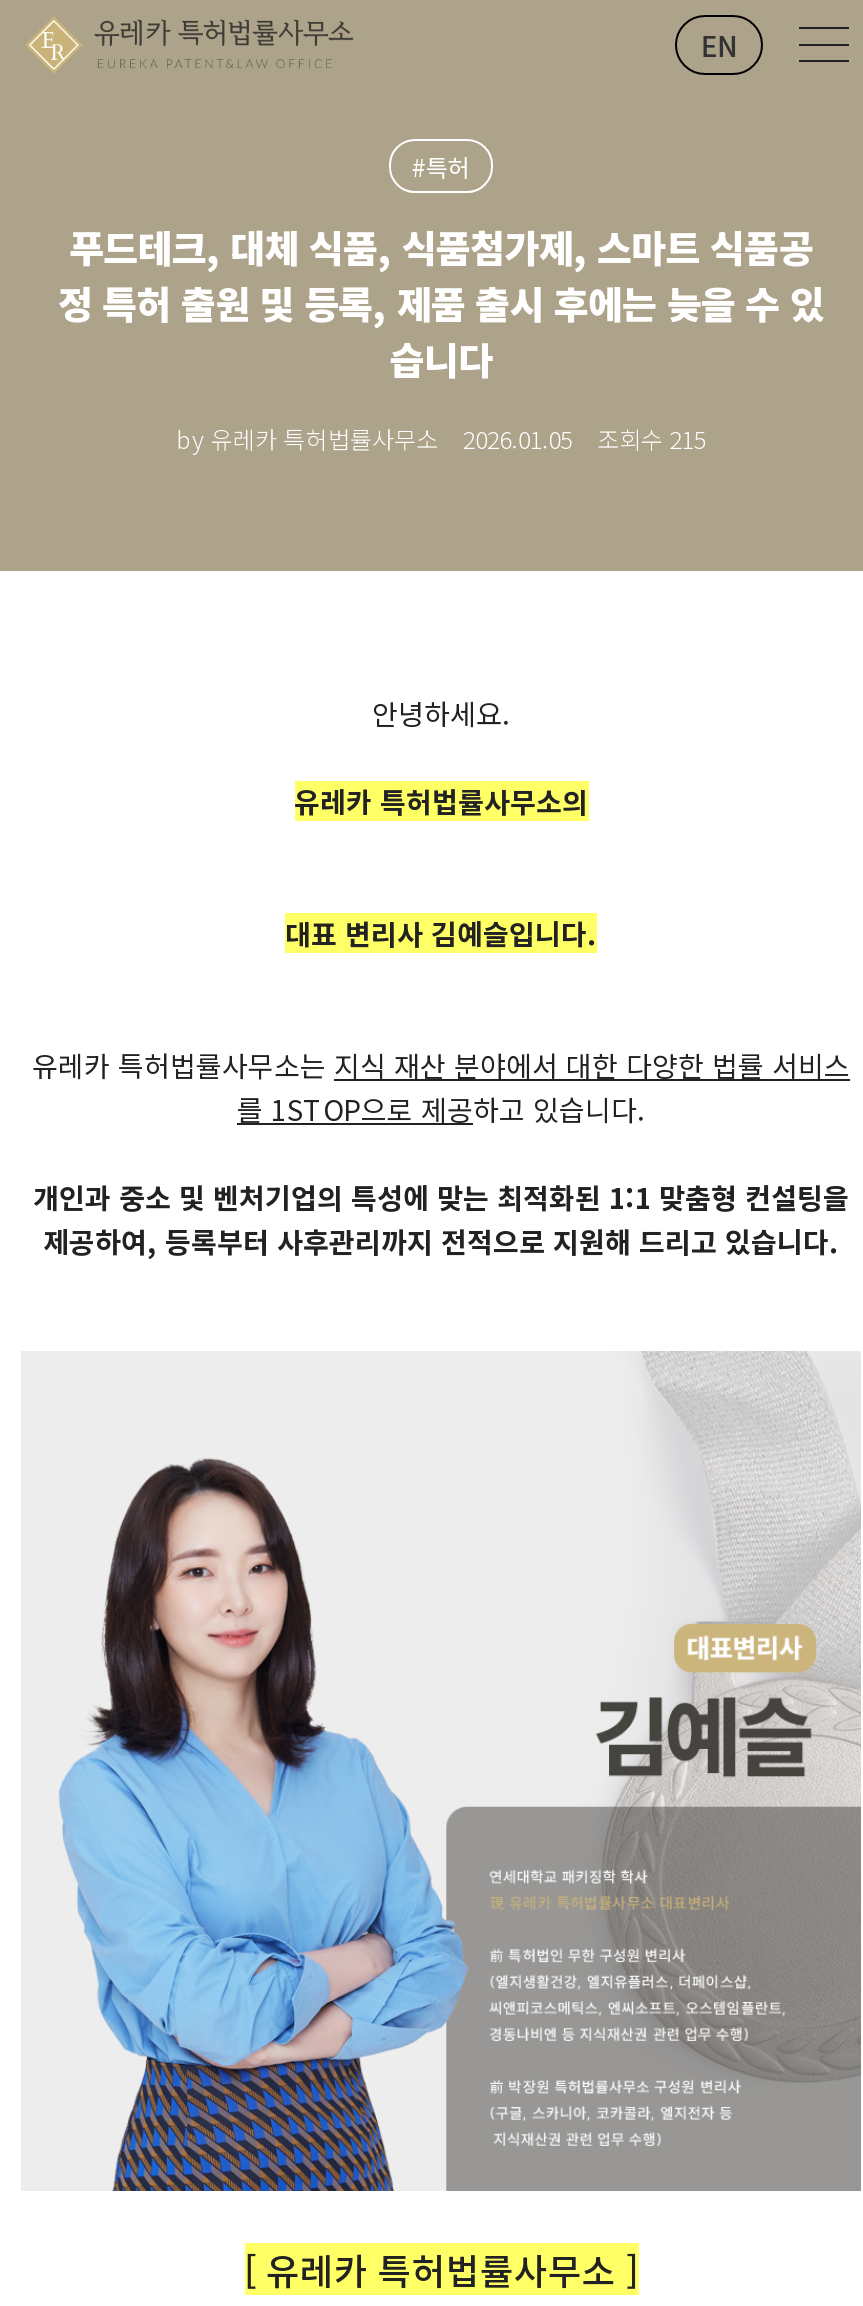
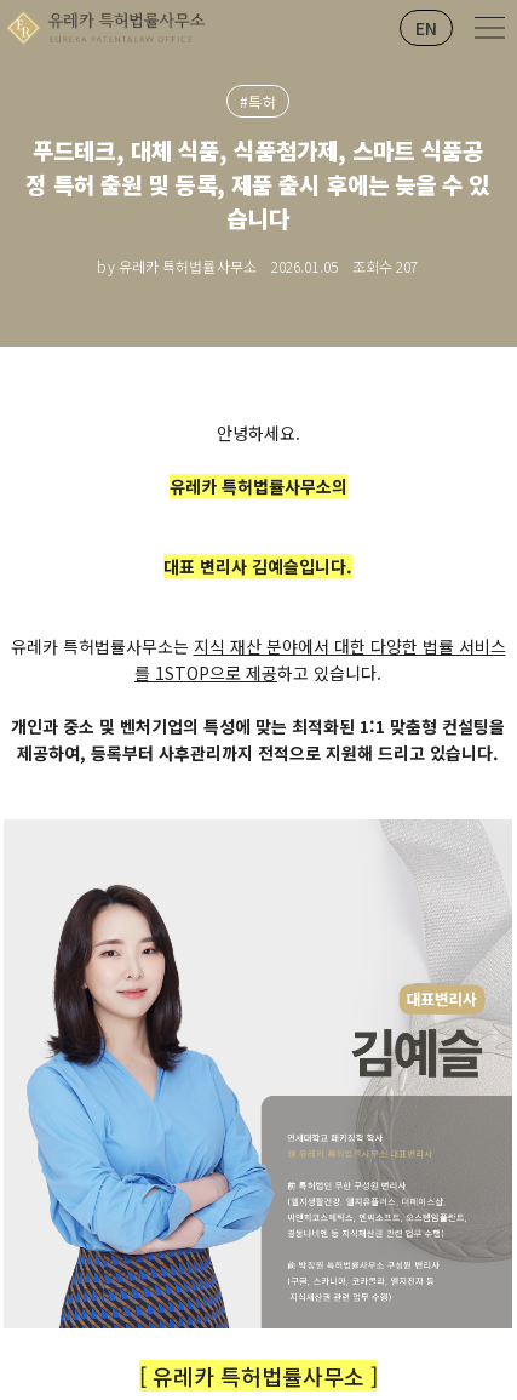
- by 유레카 특허법률사무소 2026.01.05 조회수 215
+ by 유레카 특허법률사무소 2026.01.05 조회수 207
